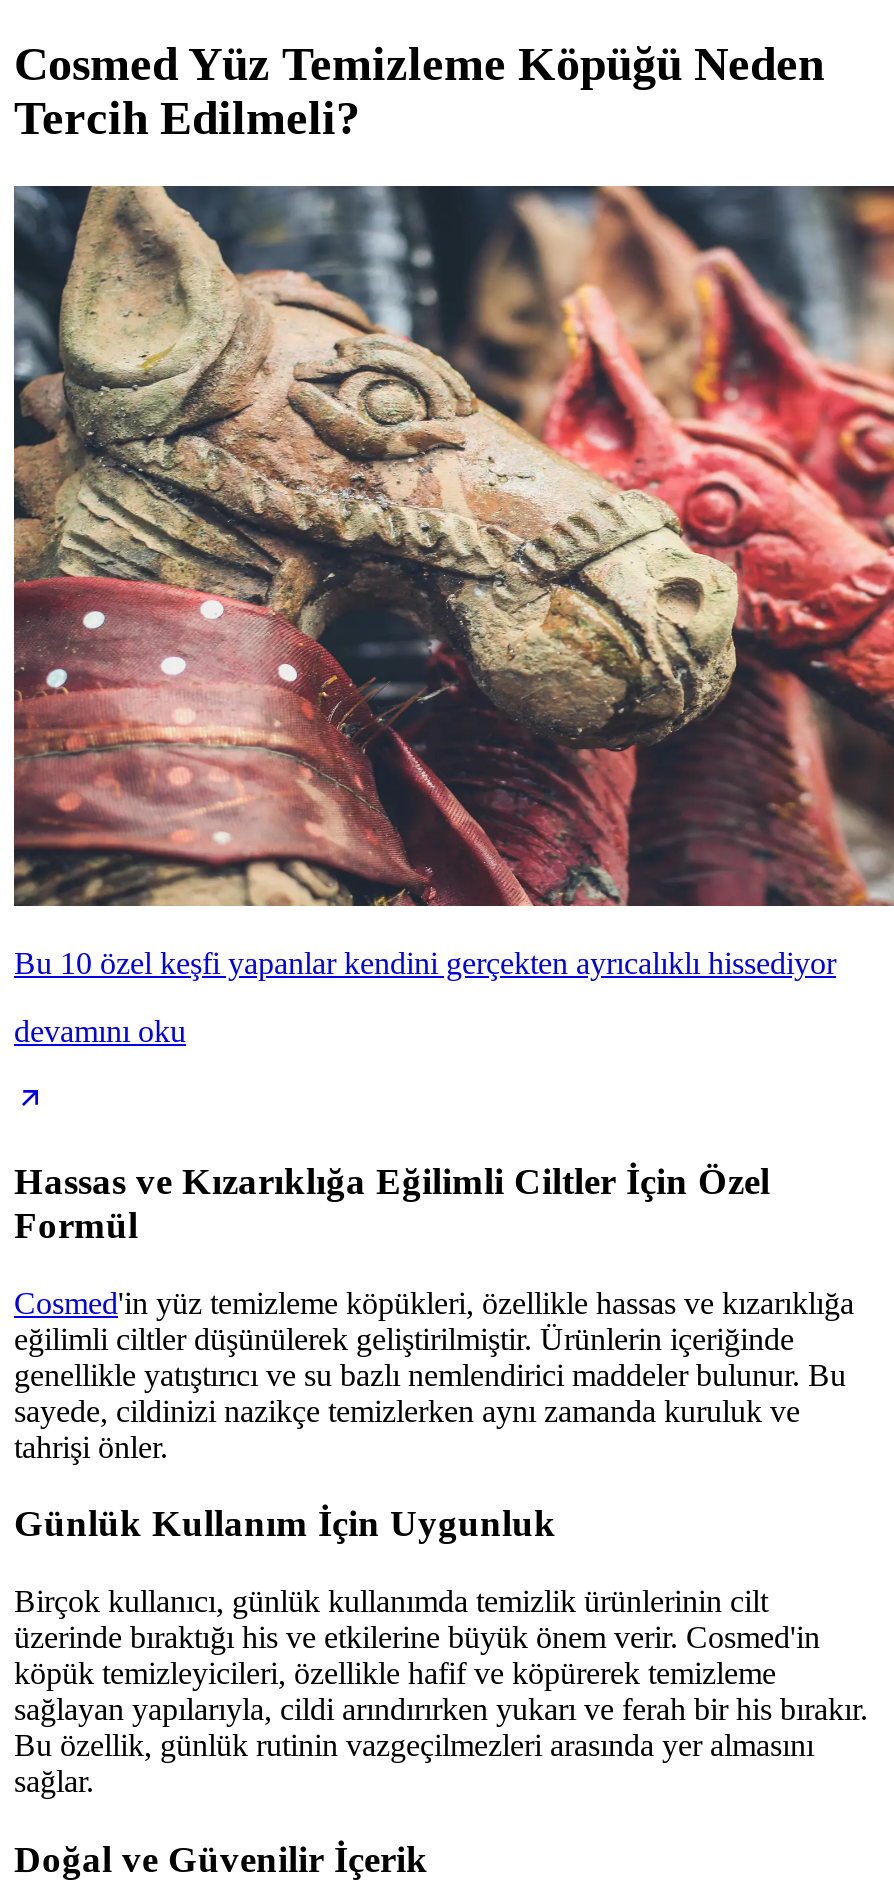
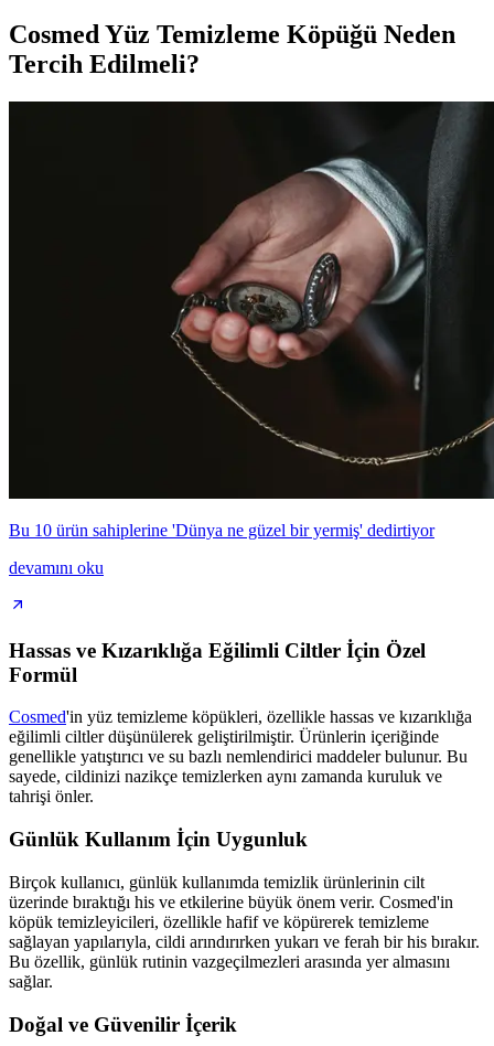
- [image]
- Bu 10 özel keşfi yapanlar kendini gerçekten ayrıcalıklı hissediyor
+ [image]
+ Bu 10 ürün sahiplerine 'Dünya ne güzel bir yermiş' dedirtiyor
